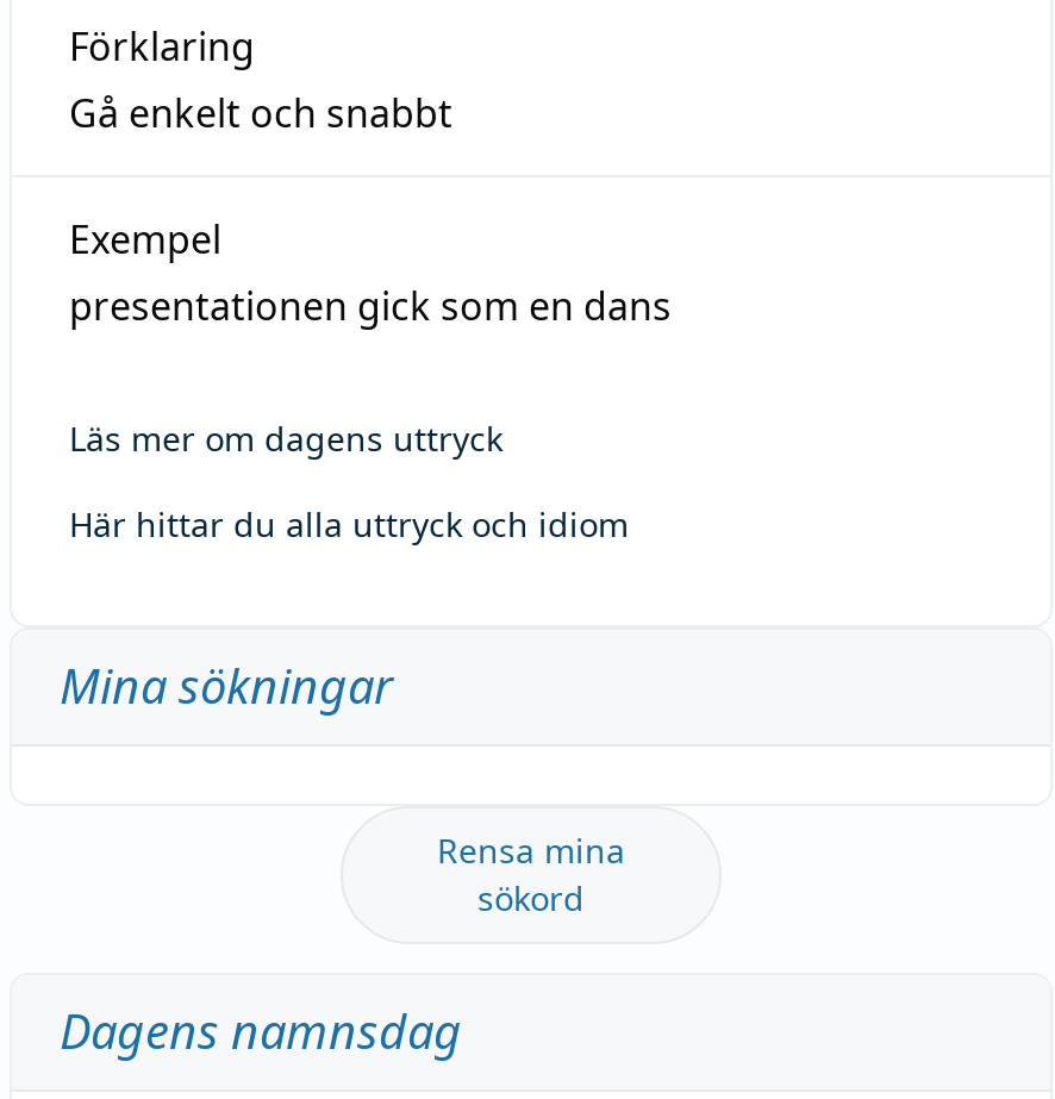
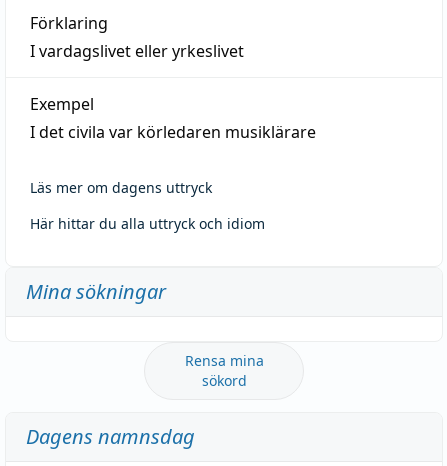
- Gå enkelt och snabbt
+ I vardagslivet eller yrkeslivet

- presentationen gick som en dans
+ I det civila var körledaren musiklärare
